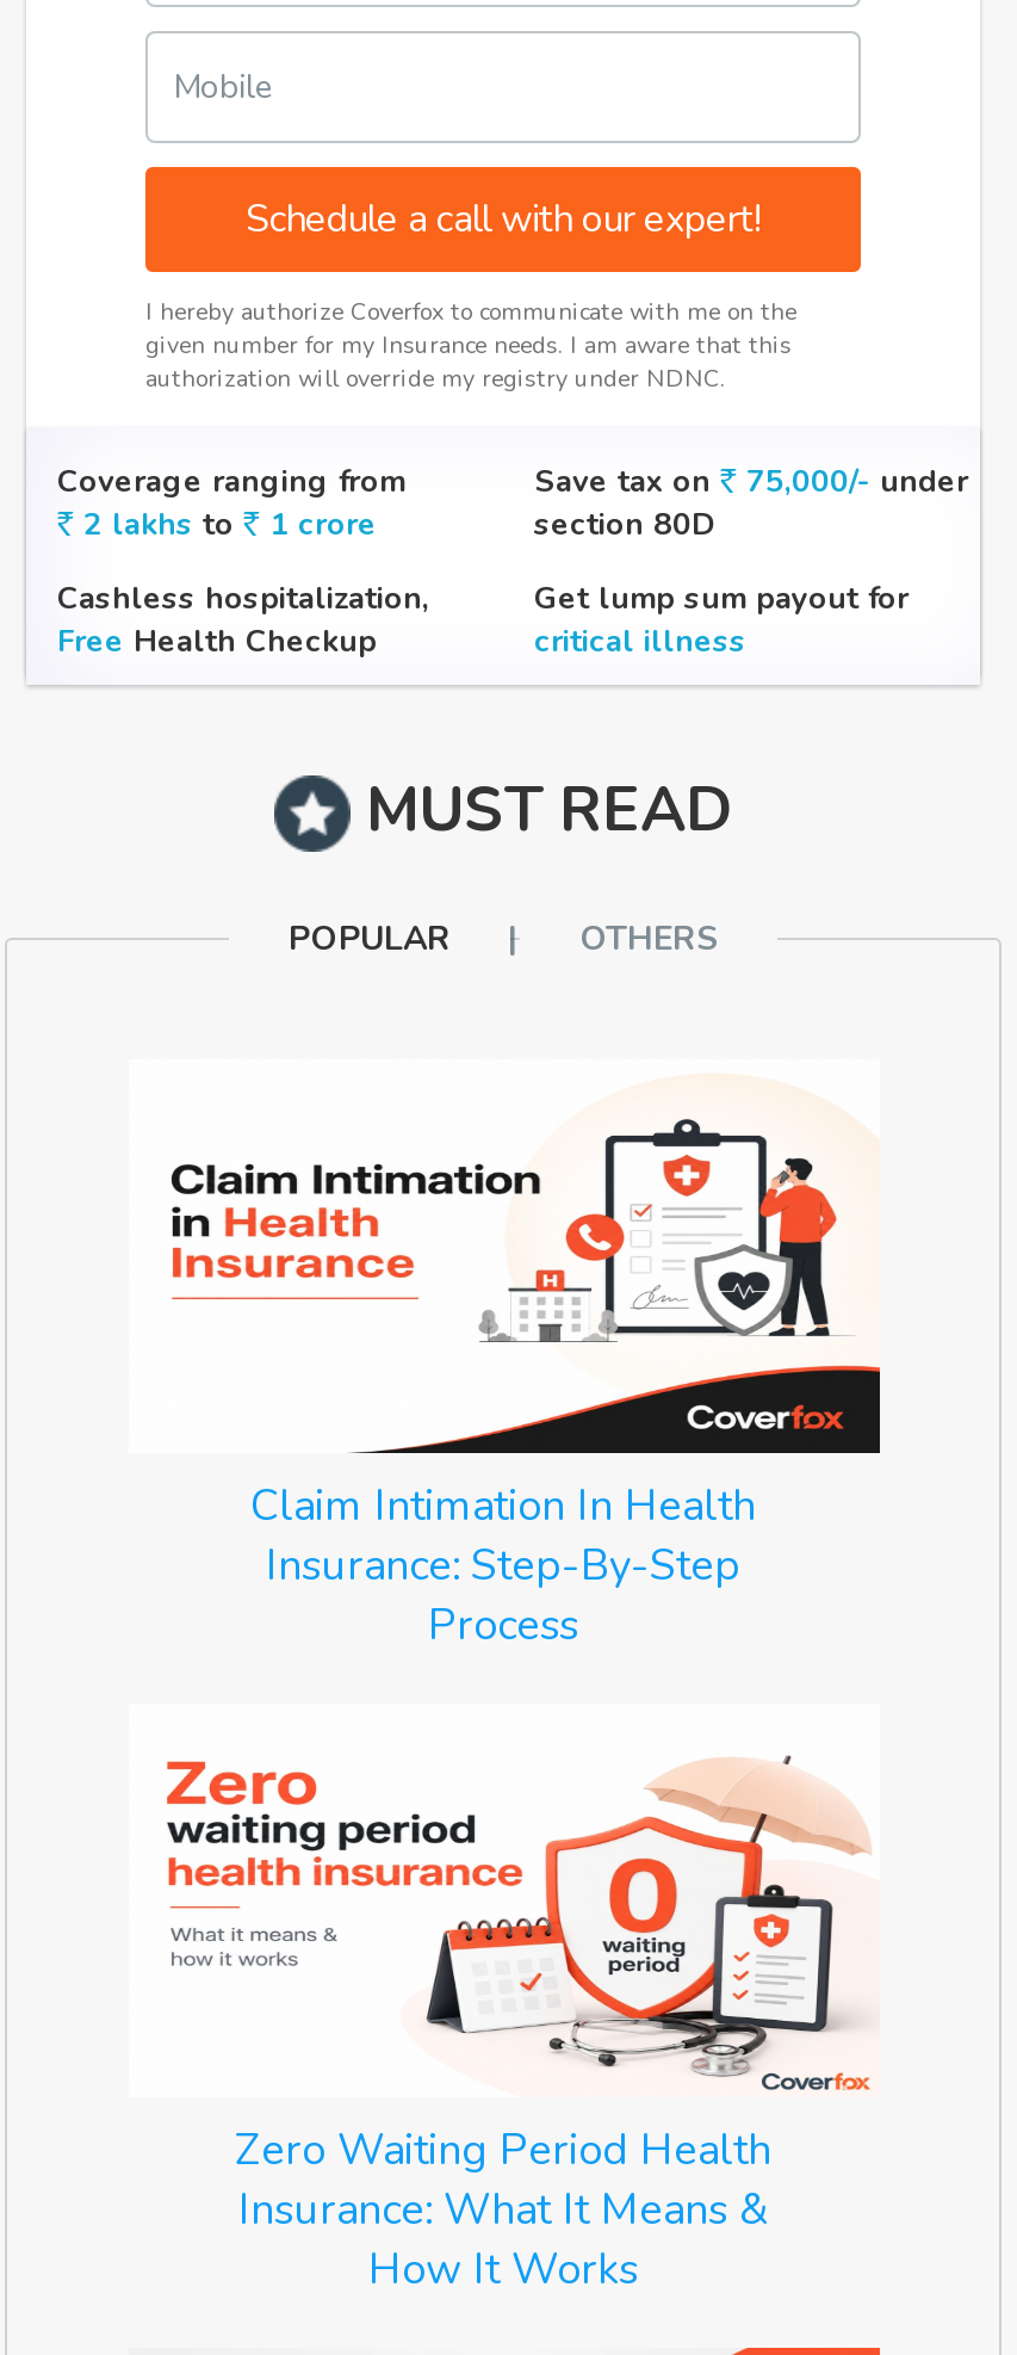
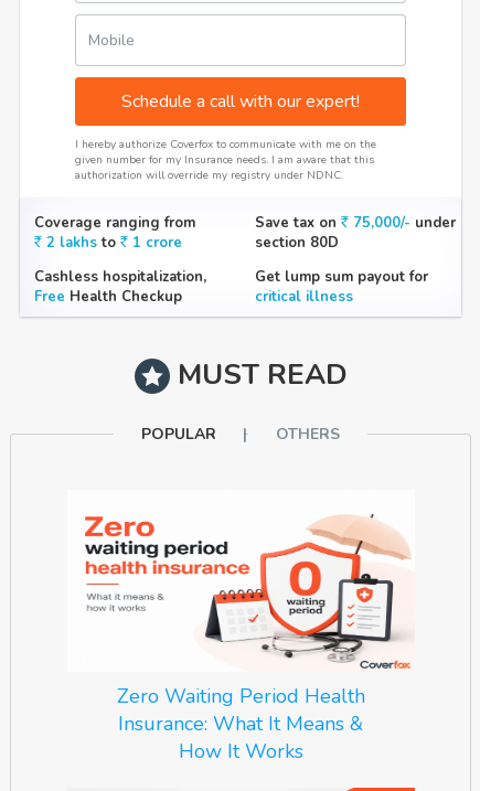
- [image]

- [image]
- Claim Intimation In Health
- Insurance: Step-By-Step
- Process
